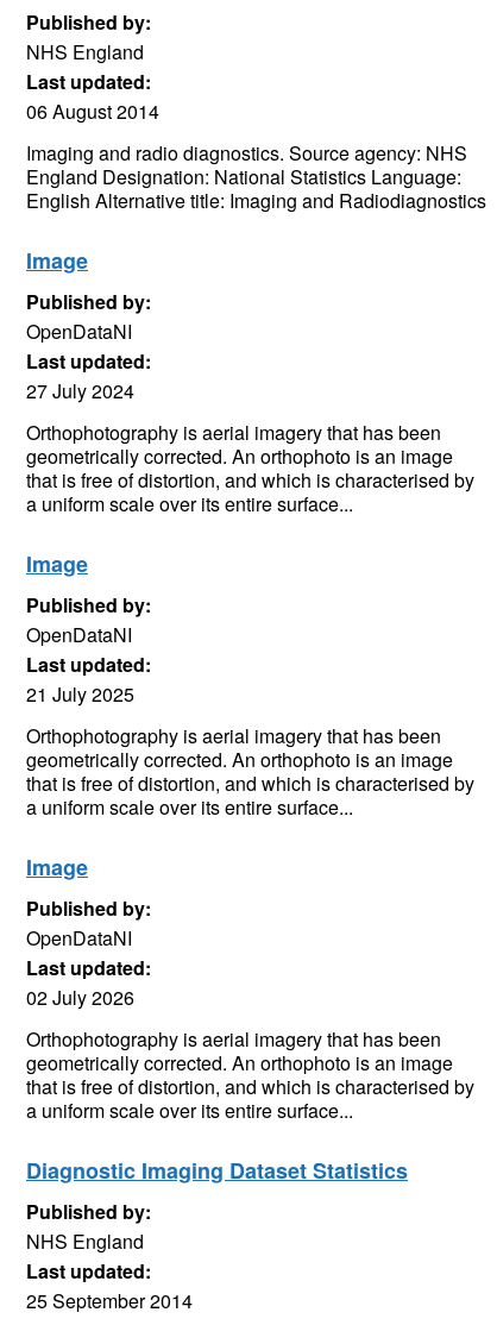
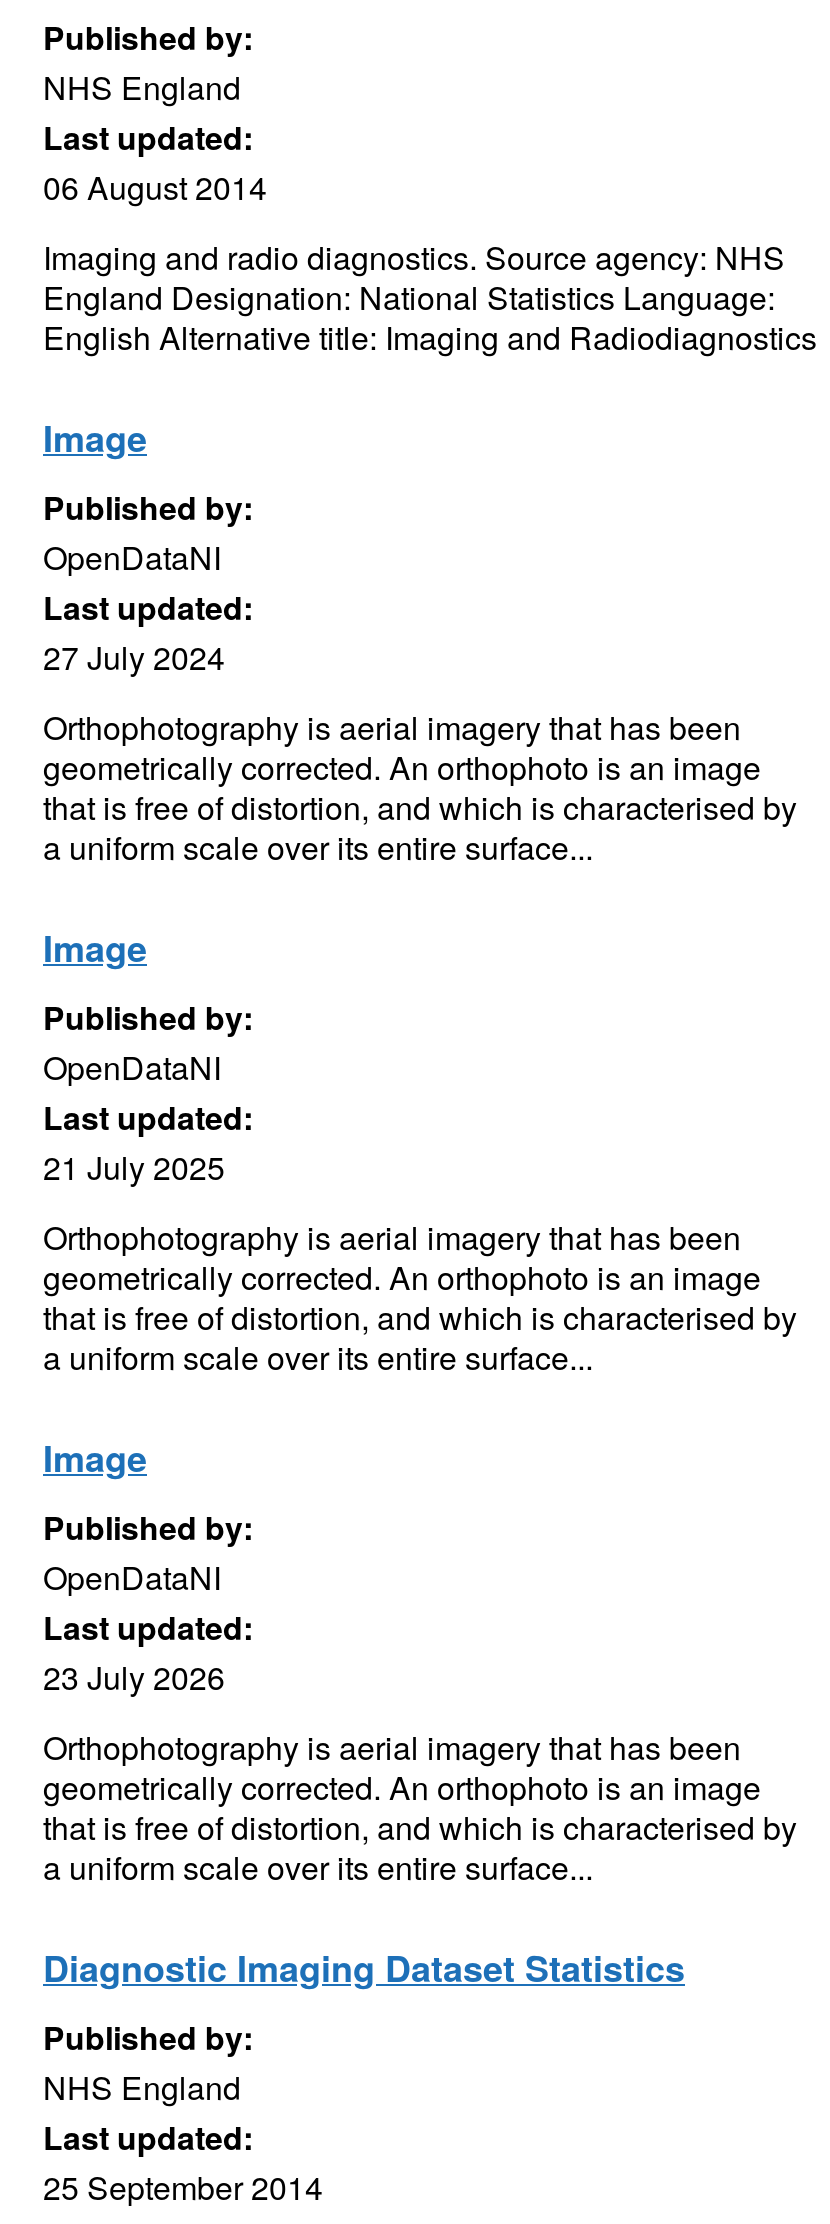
- 02 July 2026
+ 23 July 2026
